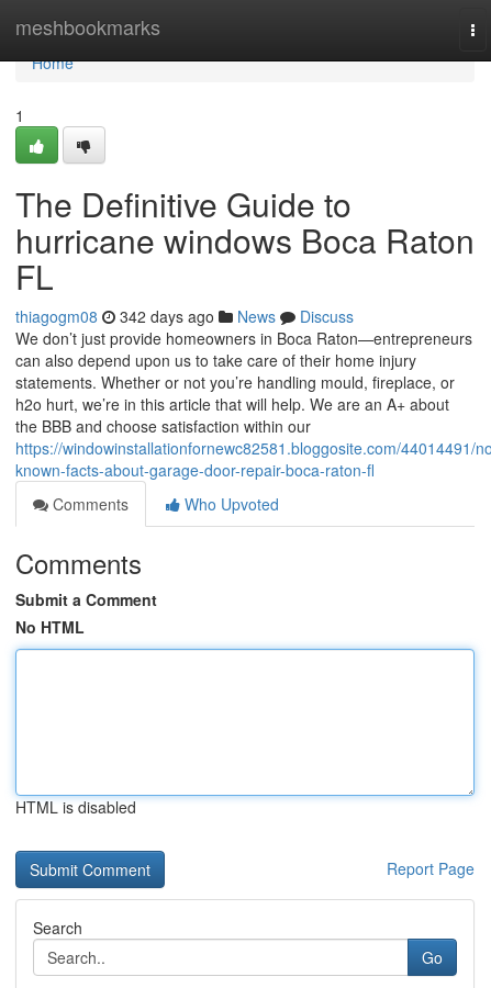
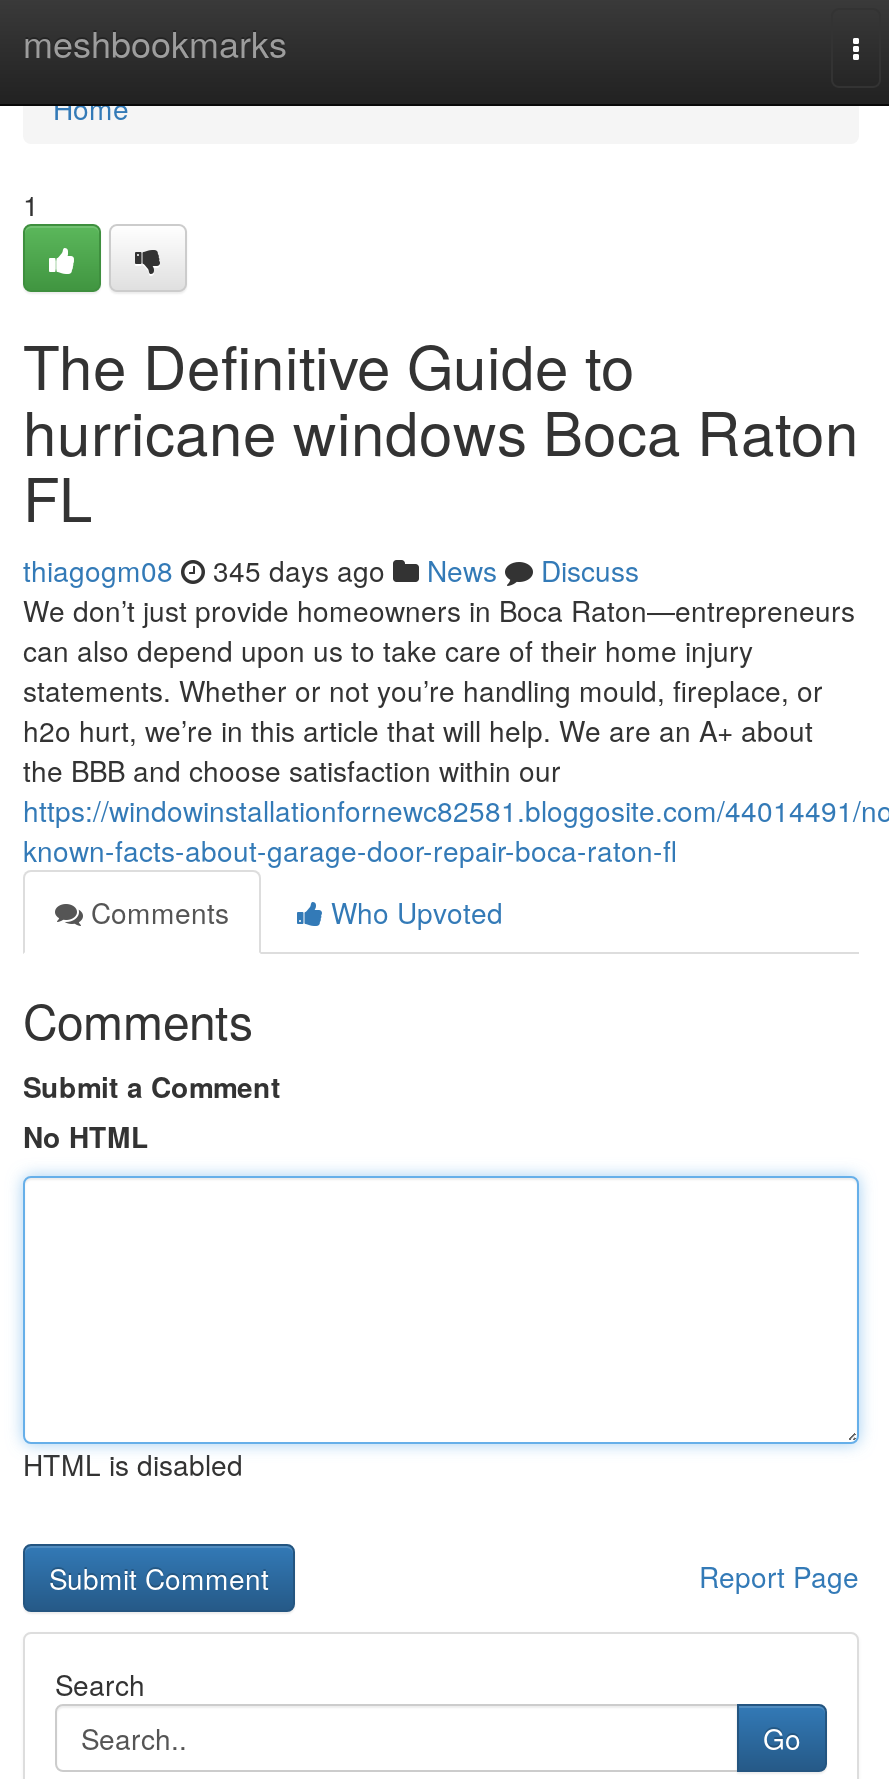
- thiagogm08 342 days ago News Discuss
+ thiagogm08 345 days ago News Discuss
